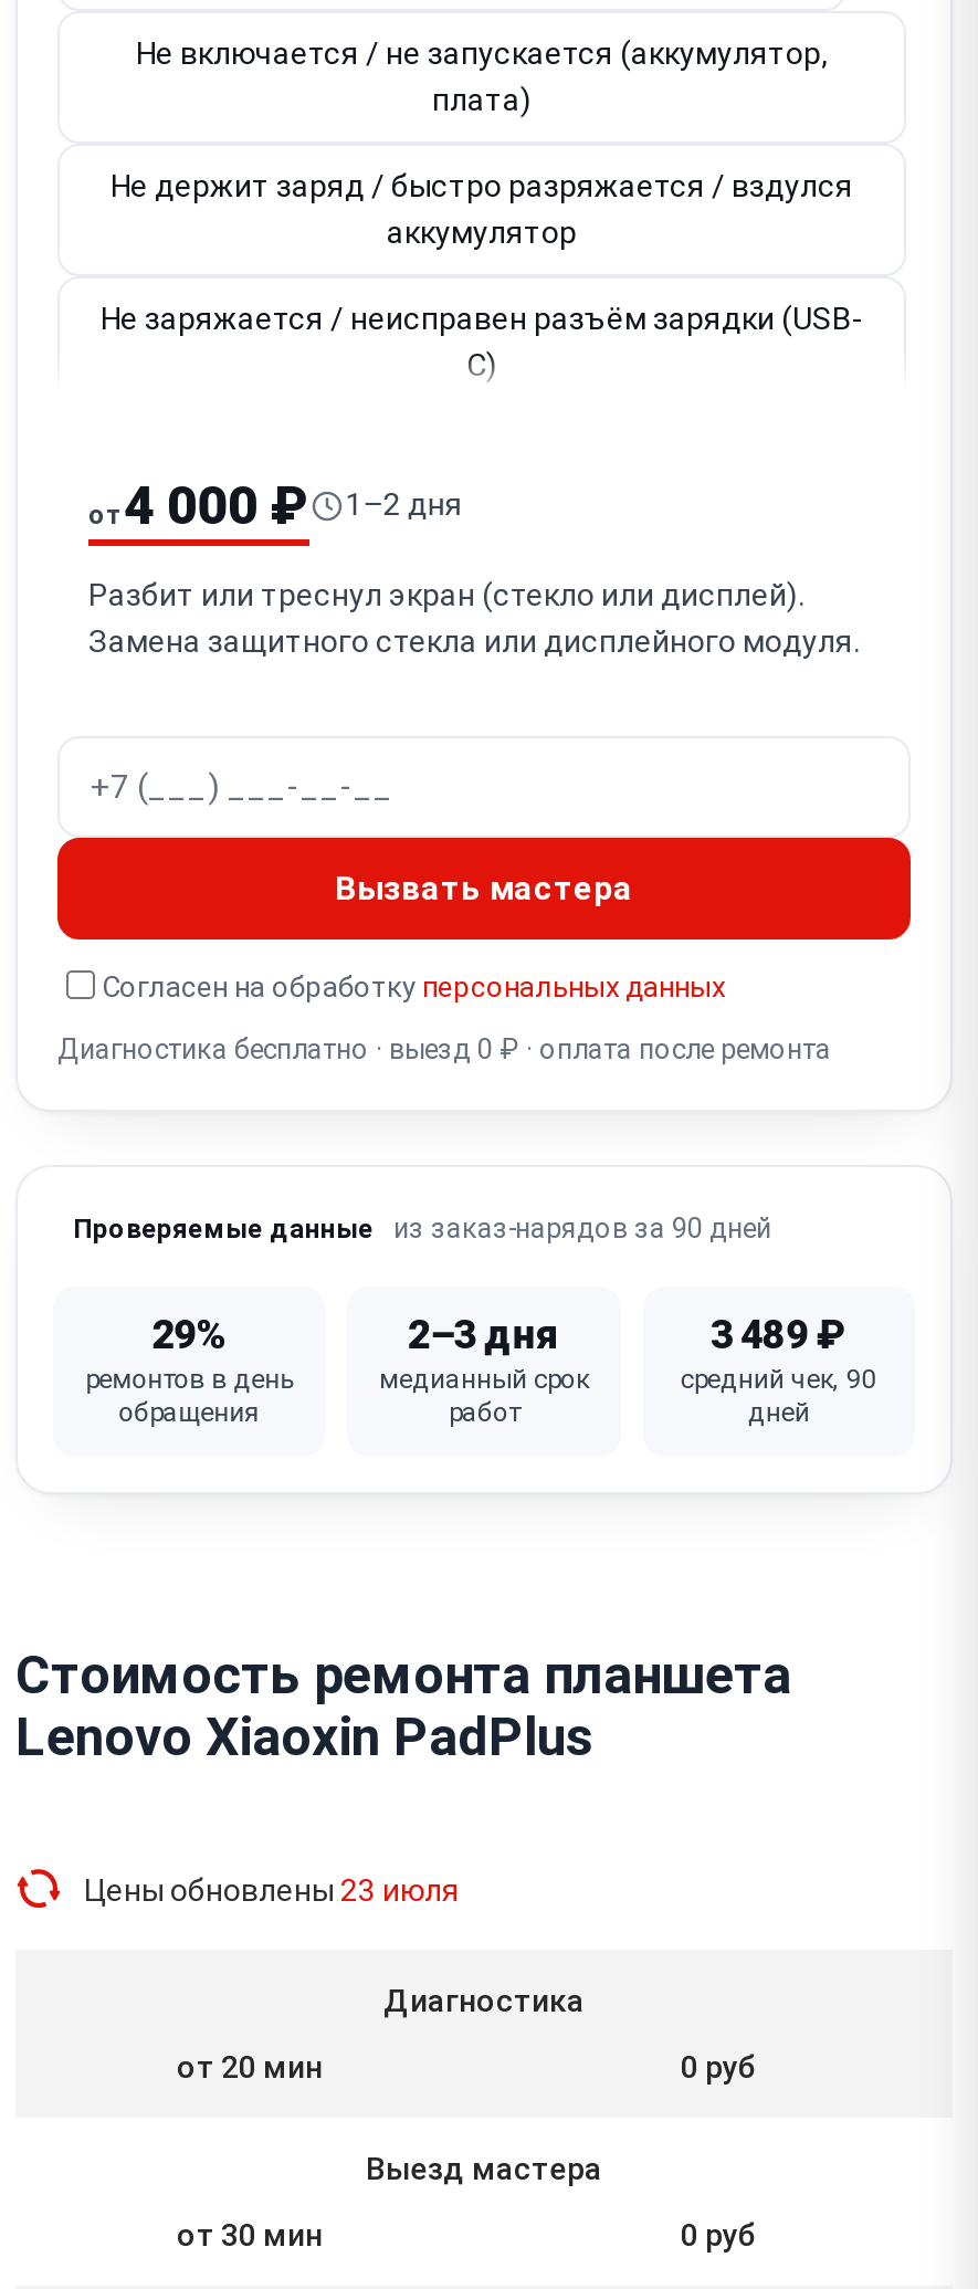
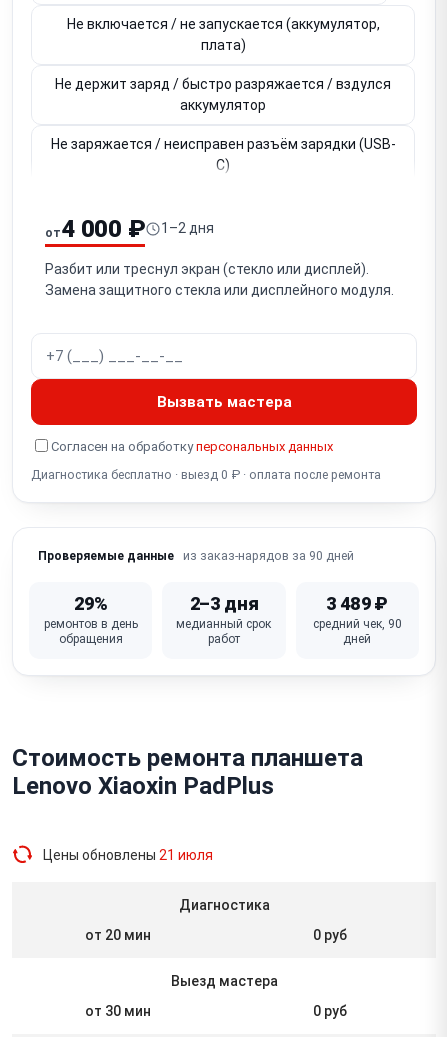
- Цены обновлены 23 июля
+ Цены обновлены 21 июля
